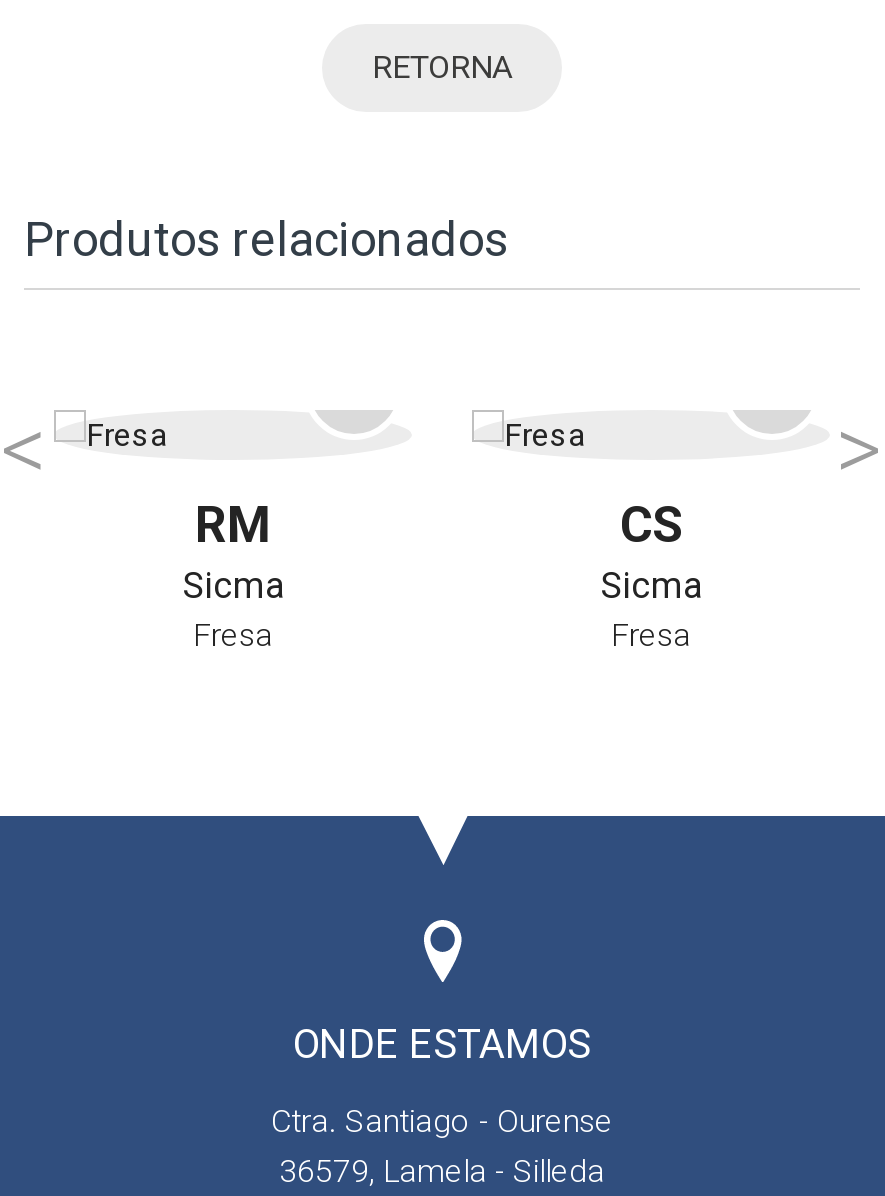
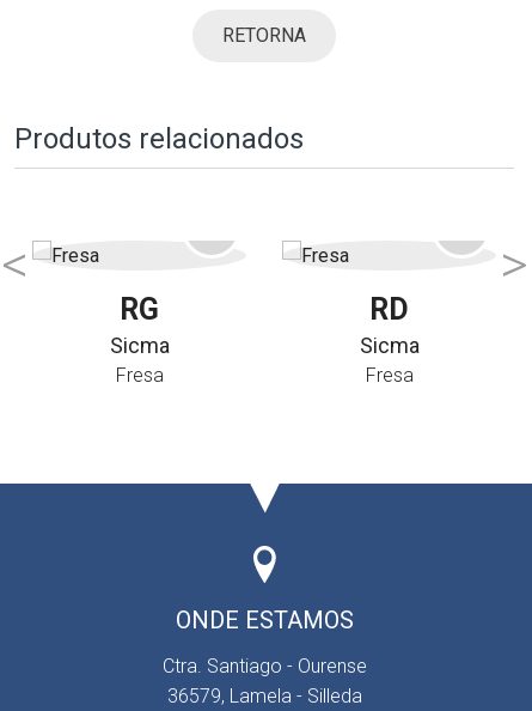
- RM
+ RG

- CS
+ RD
